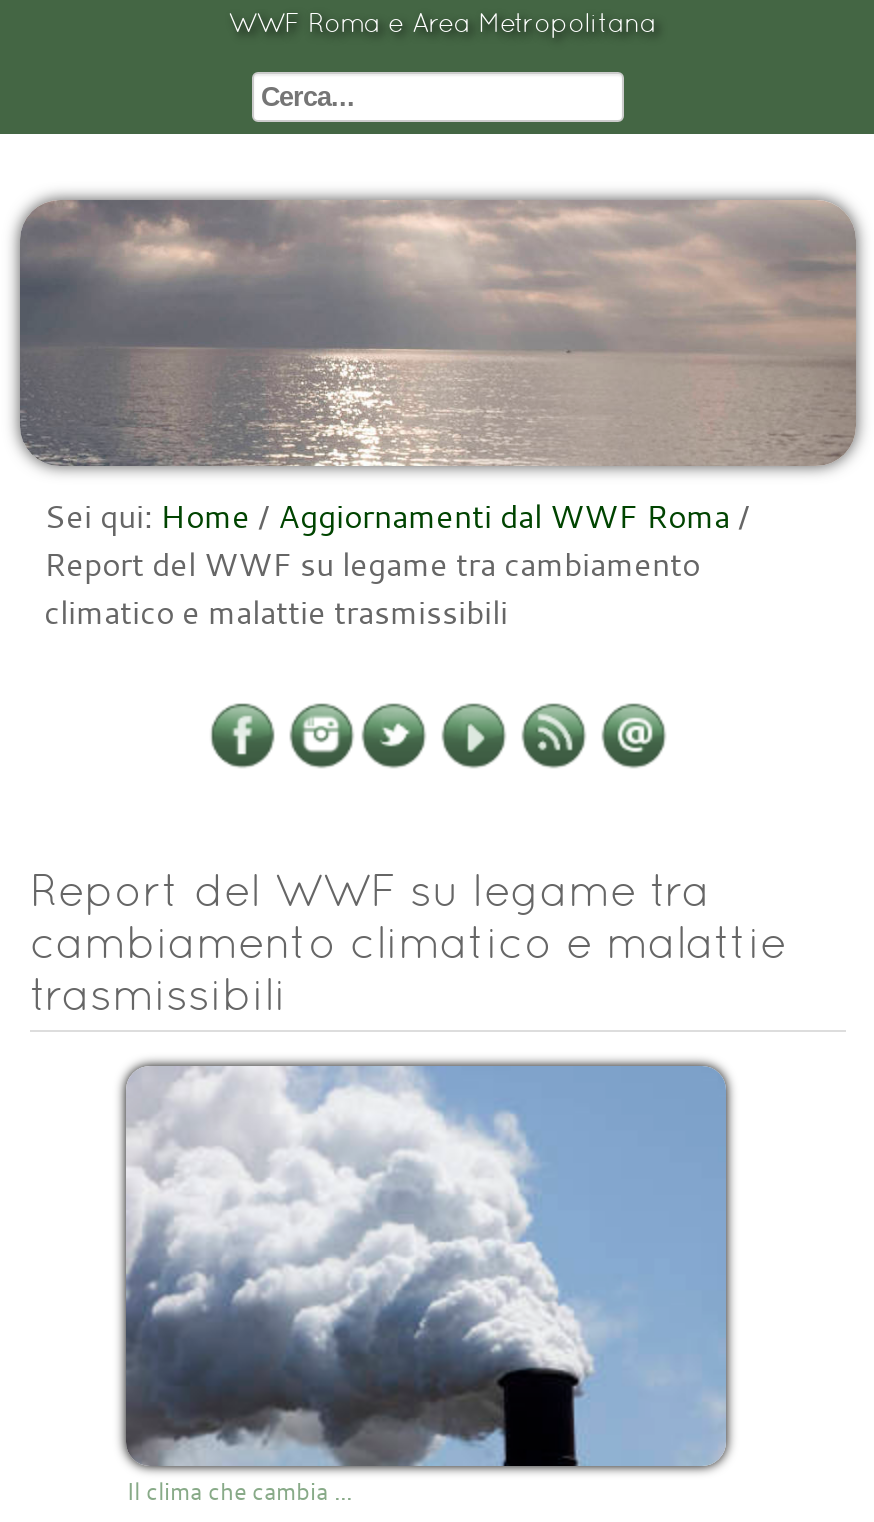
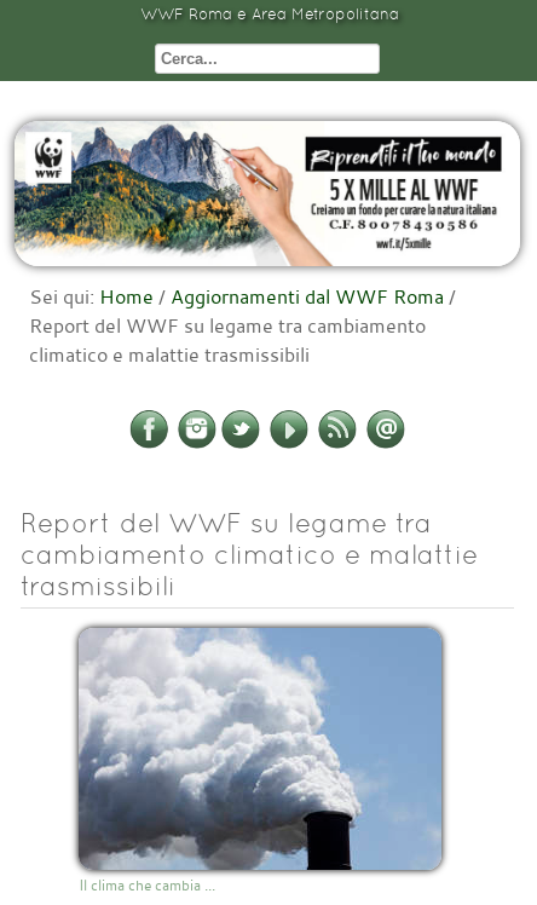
- [image]
+ [image]
